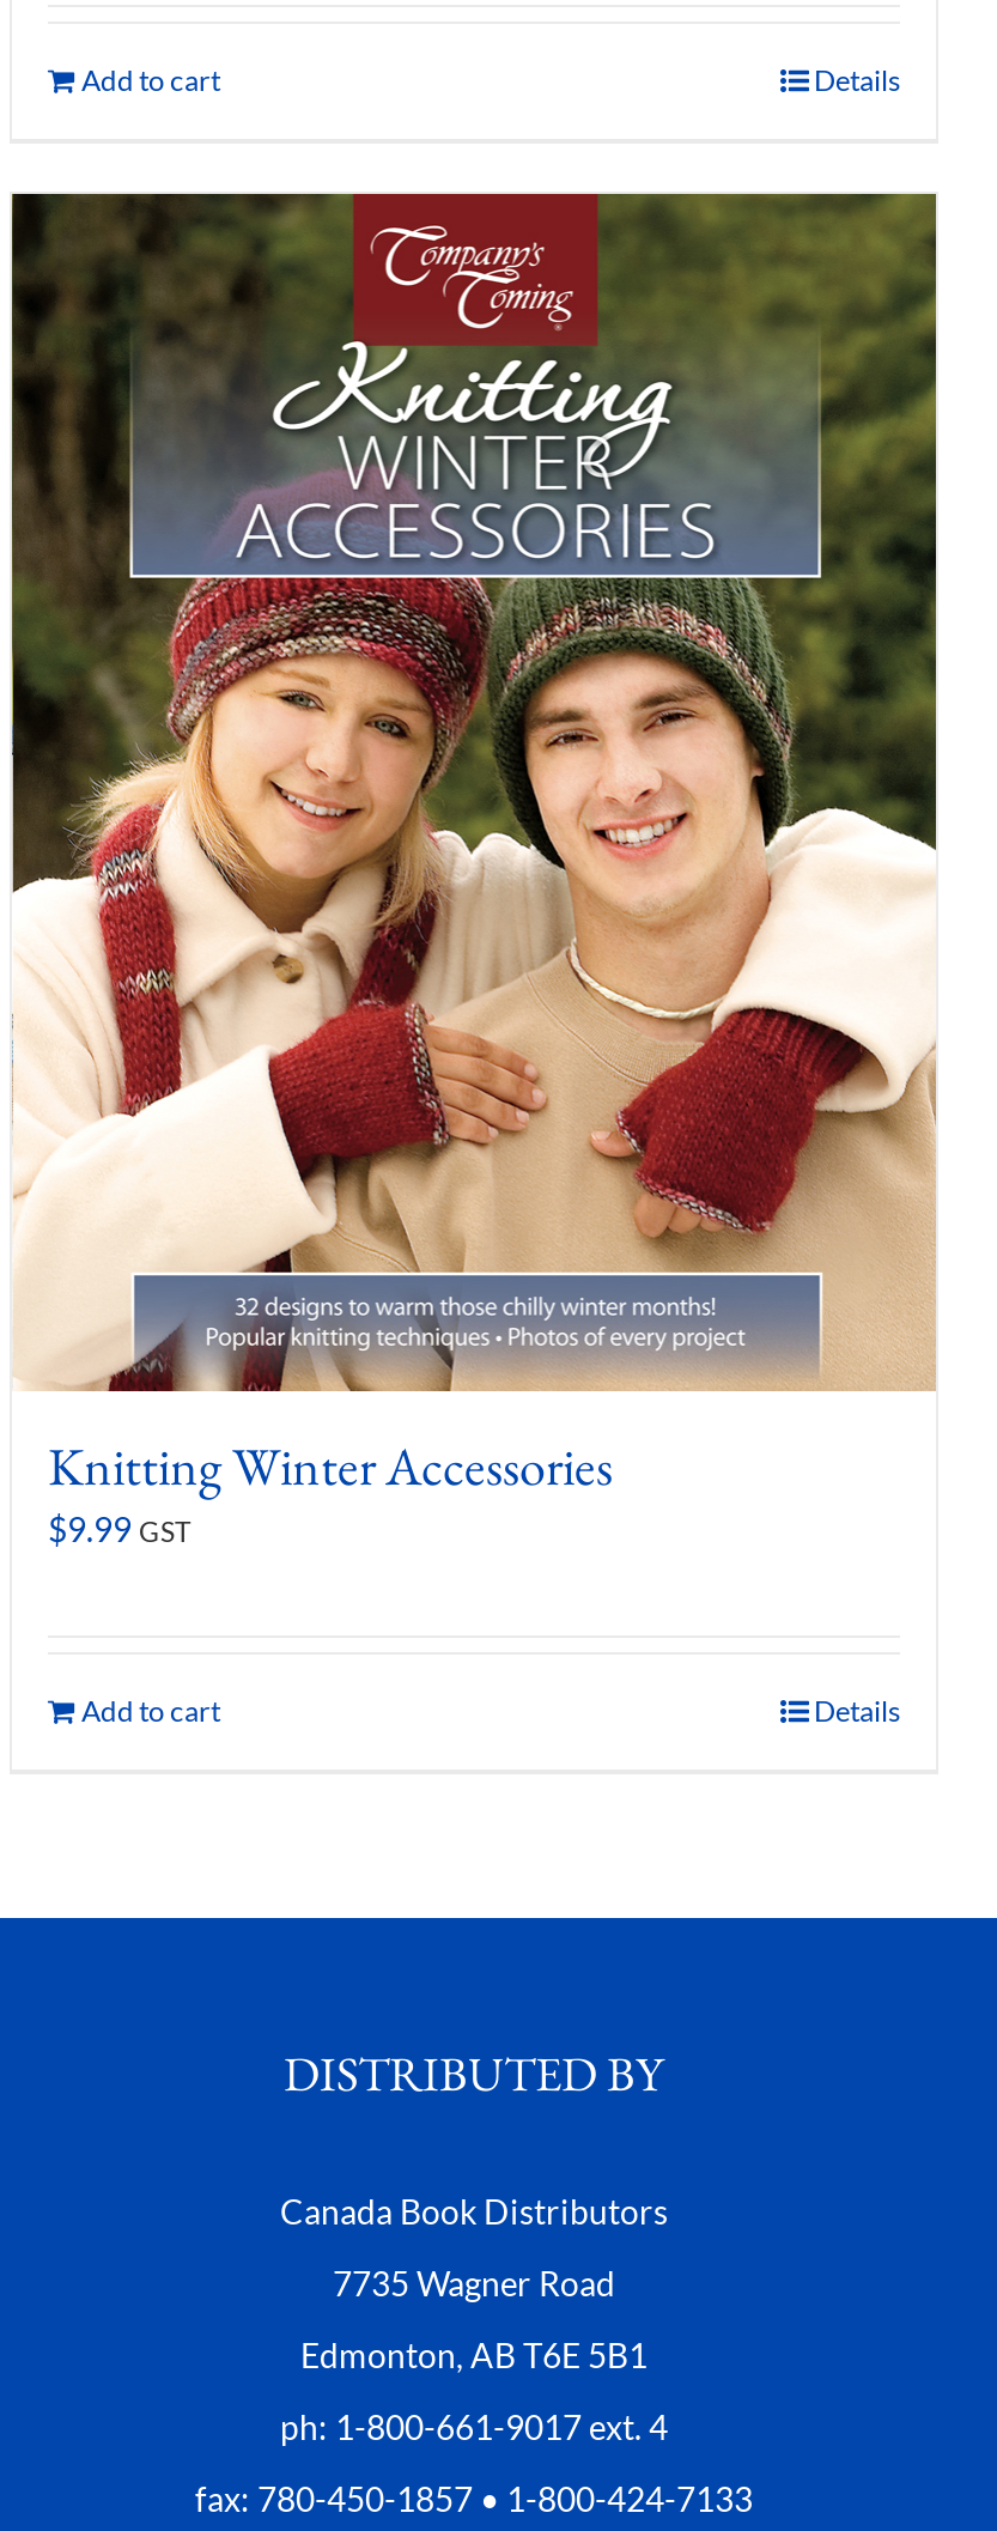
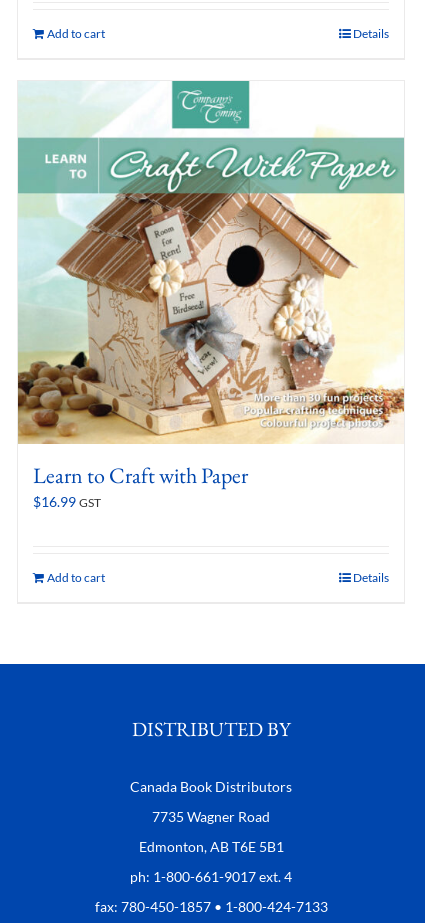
- [image]
- Knitting Winter Accessories
- $9.99 GST
+ [image]
+ Learn to Craft with Paper
+ $16.99 GST
